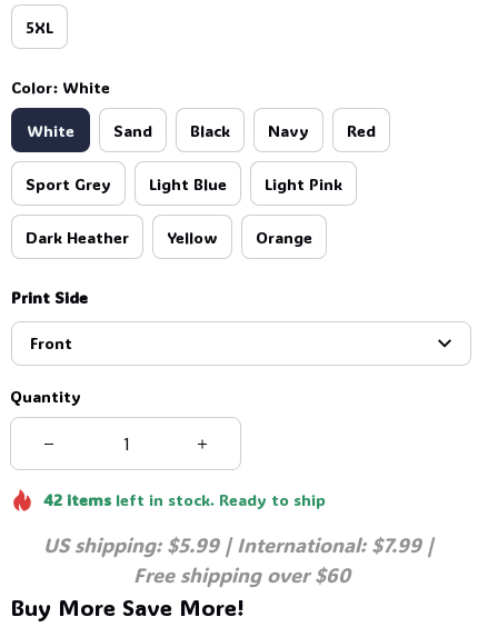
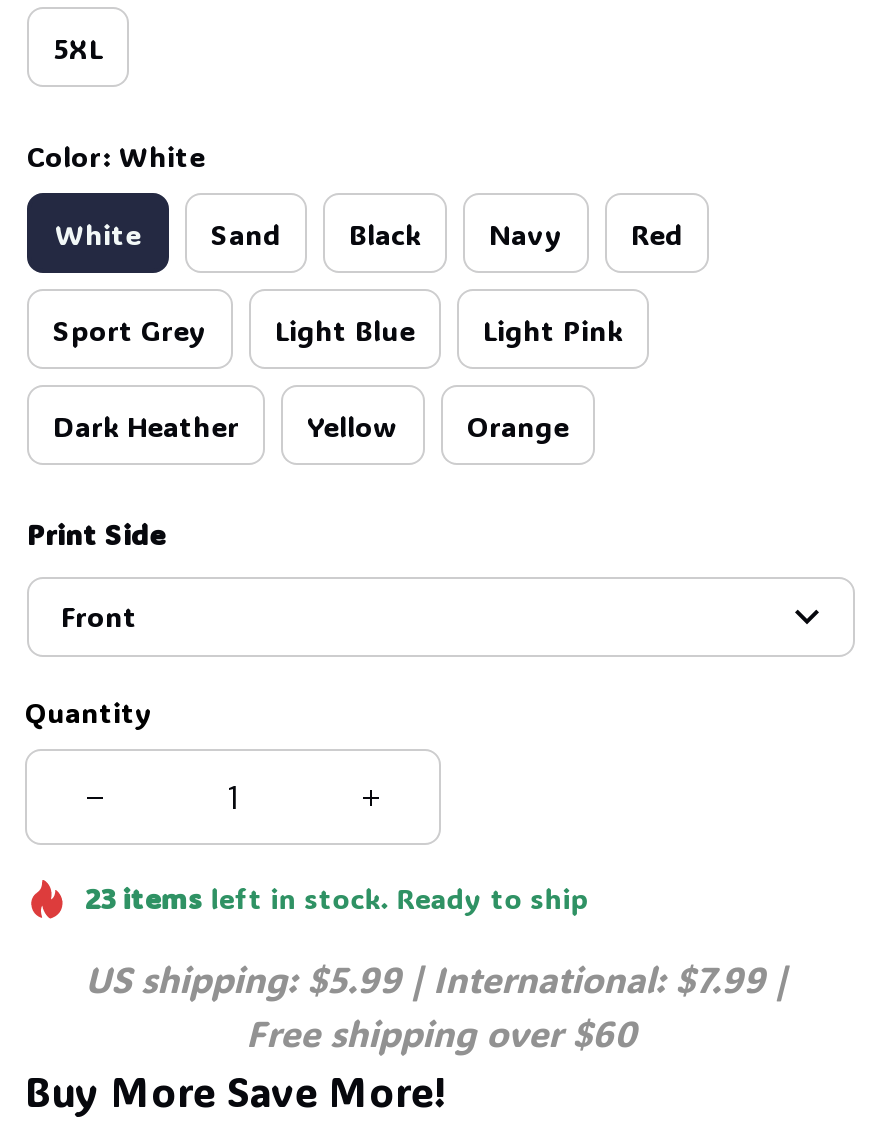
- 42 items left in stock. Ready to ship
+ 23 items left in stock. Ready to ship
